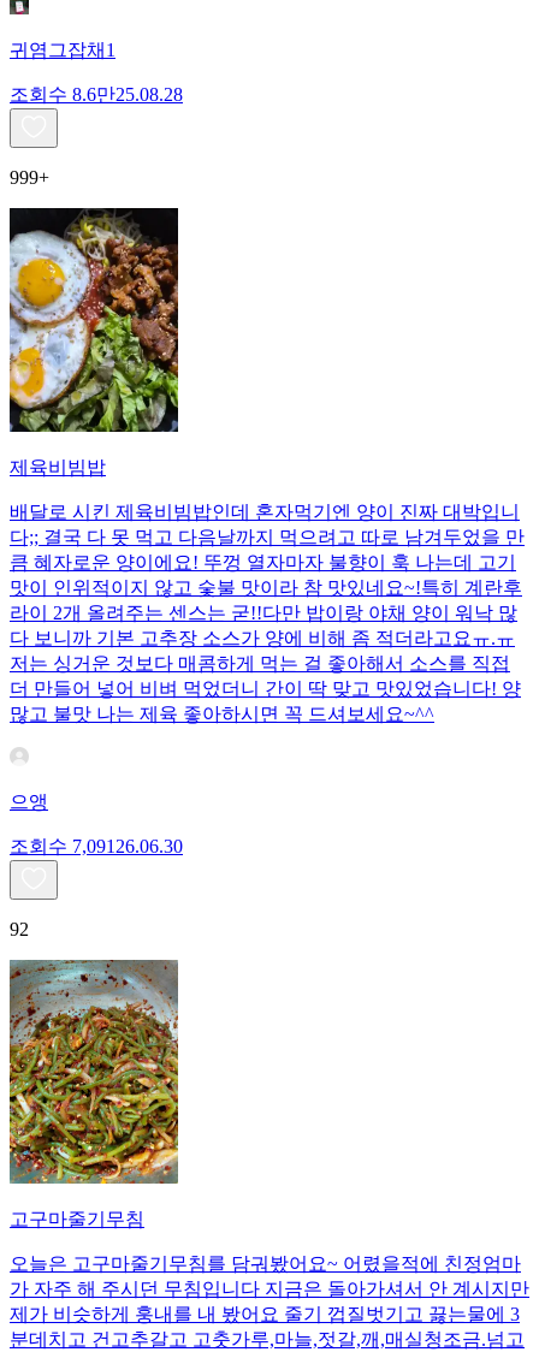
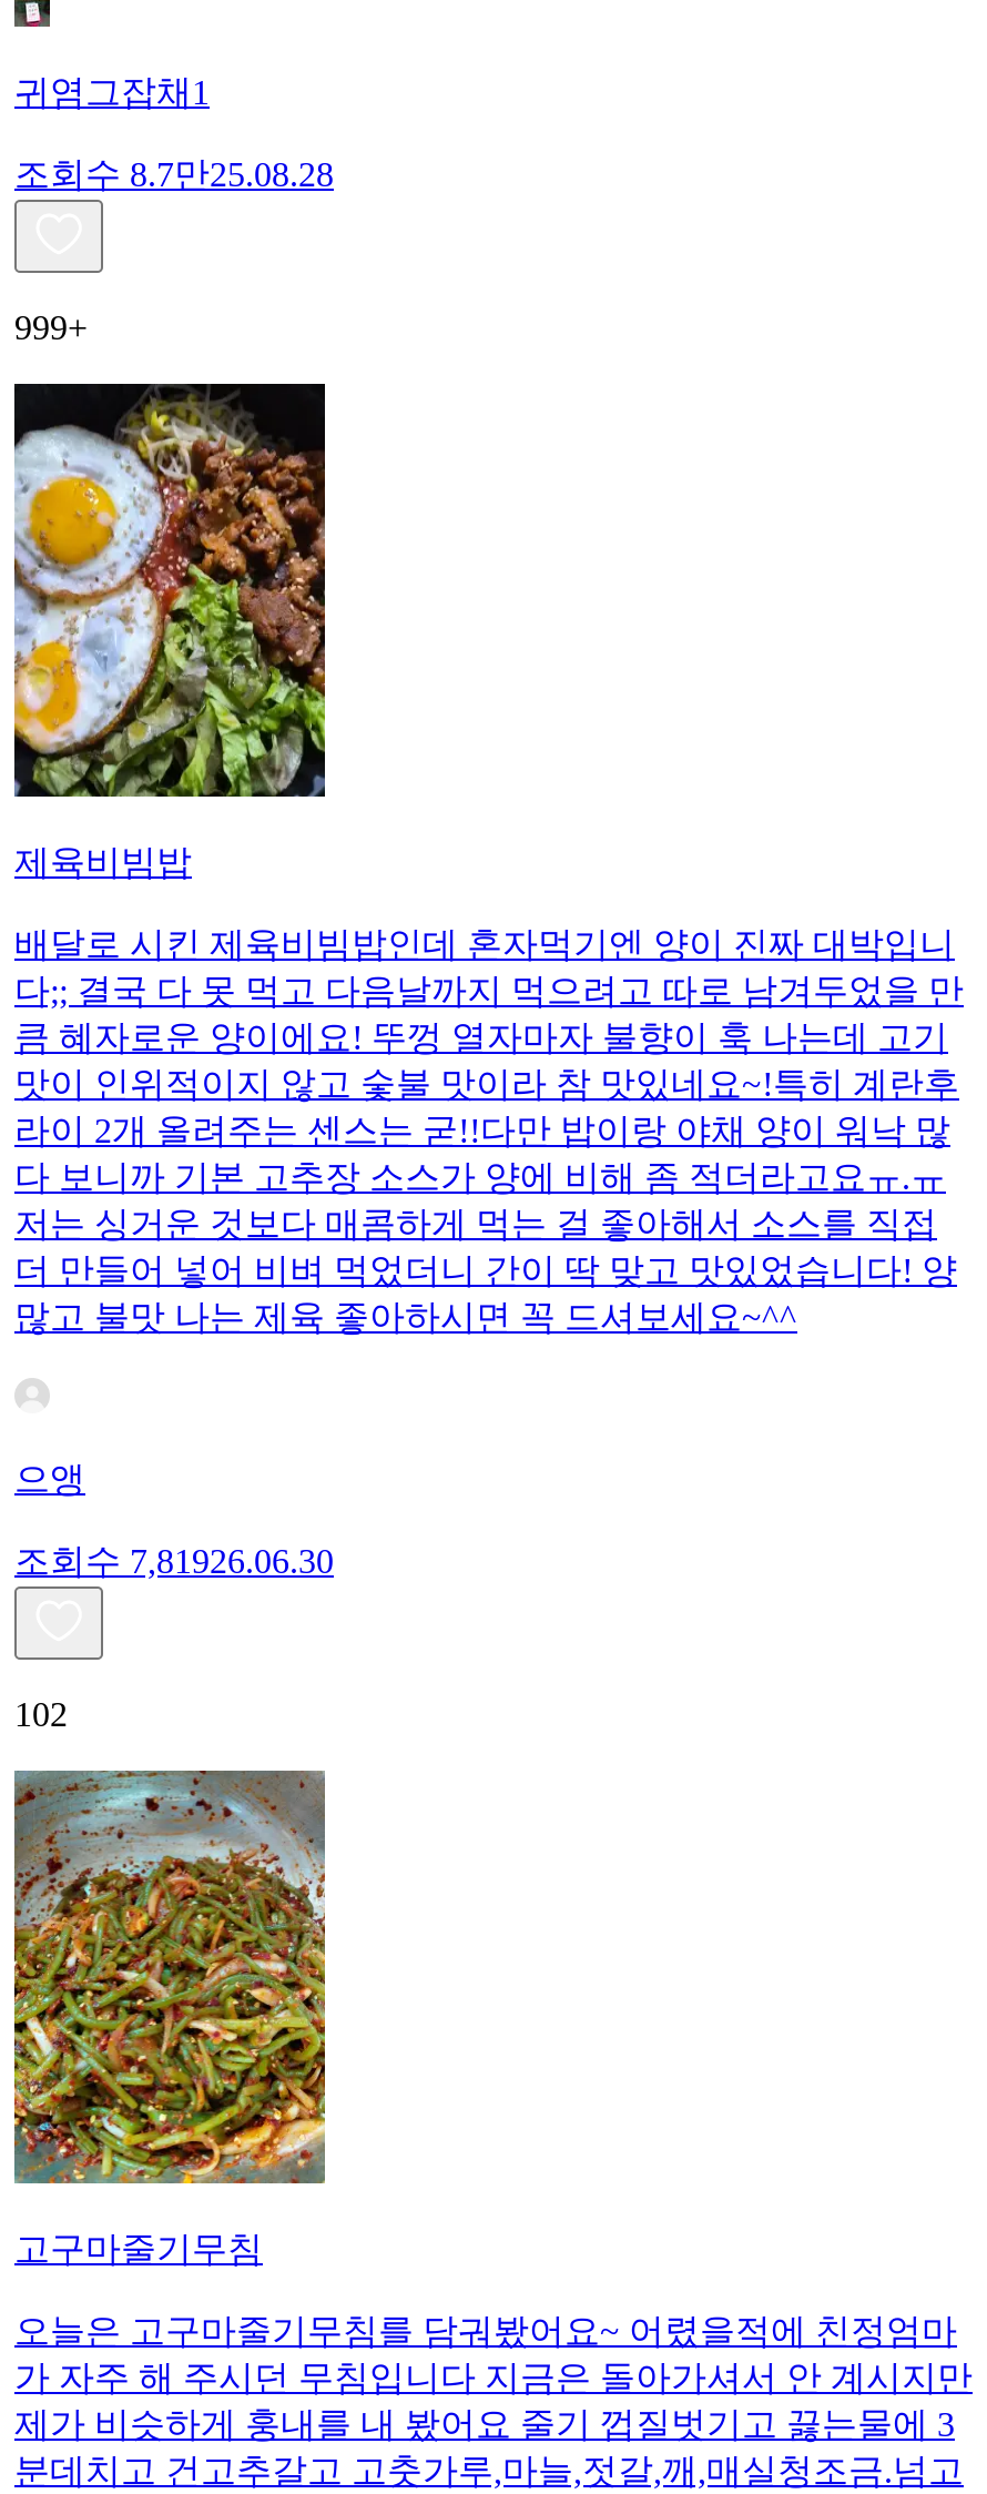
- 조회수 8.6만 25.08.28
+ 조회수 8.7만 25.08.28

- 조회수 7,09126.06.30
+ 조회수 7,81926.06.30

- 92
+ 102
